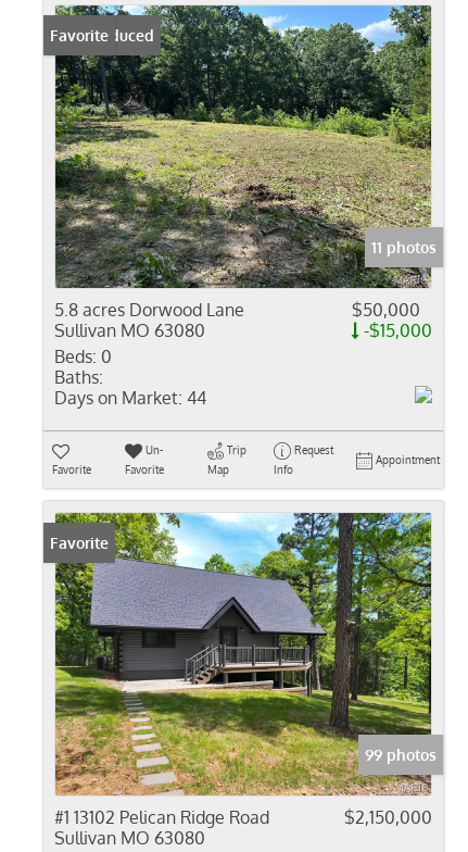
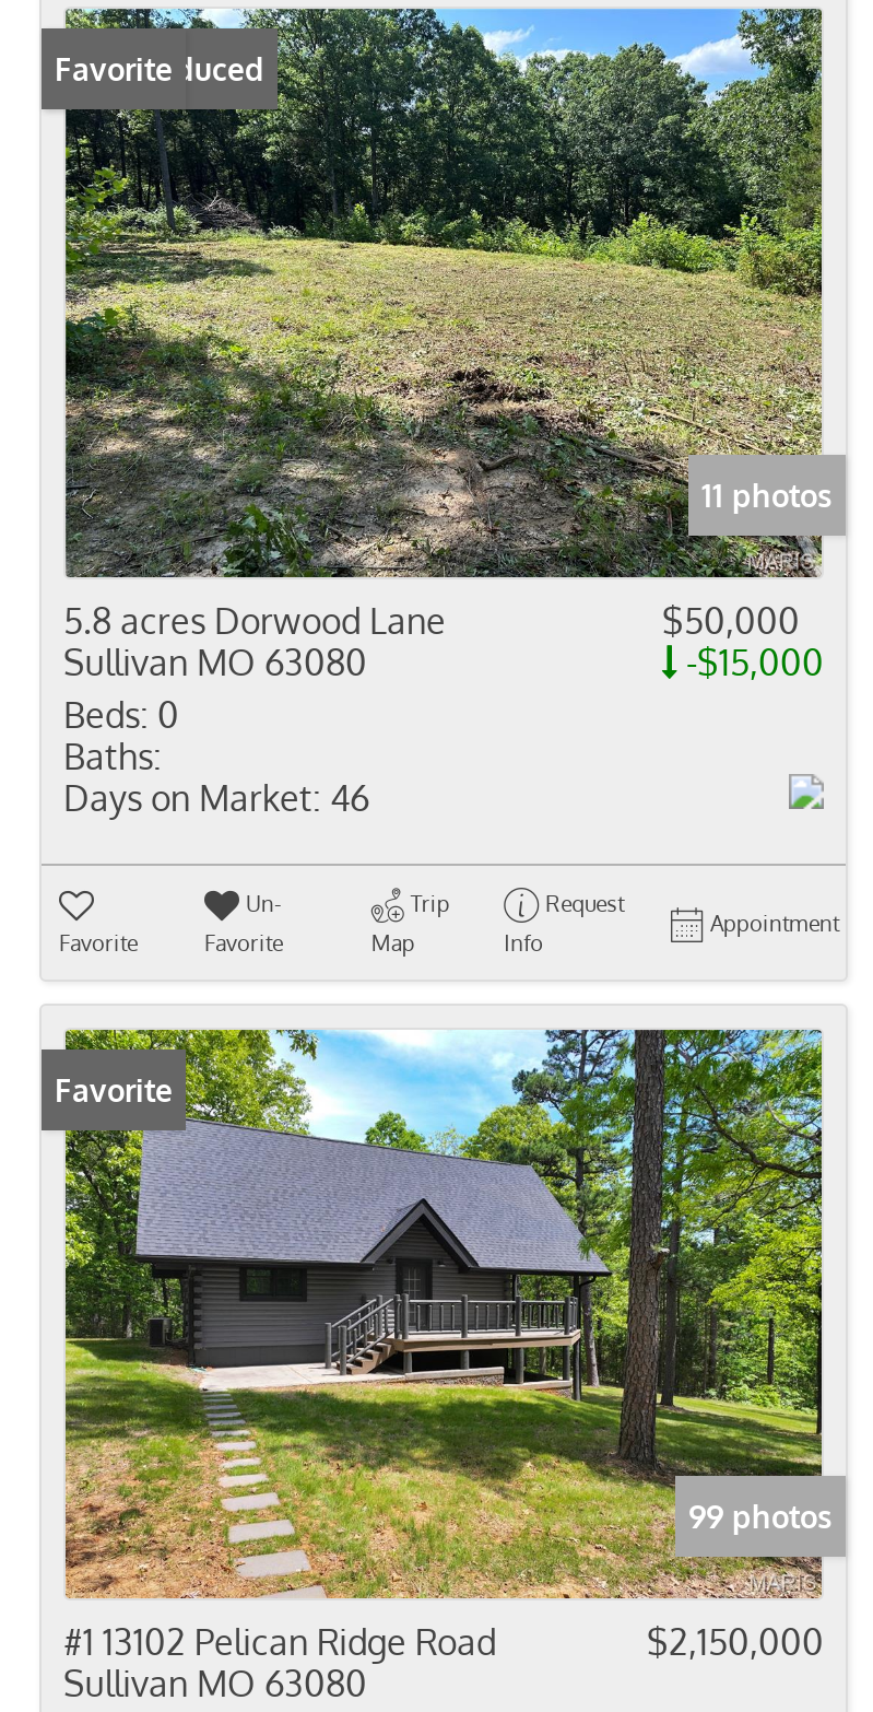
- Days on Market: 44
+ Days on Market: 46
